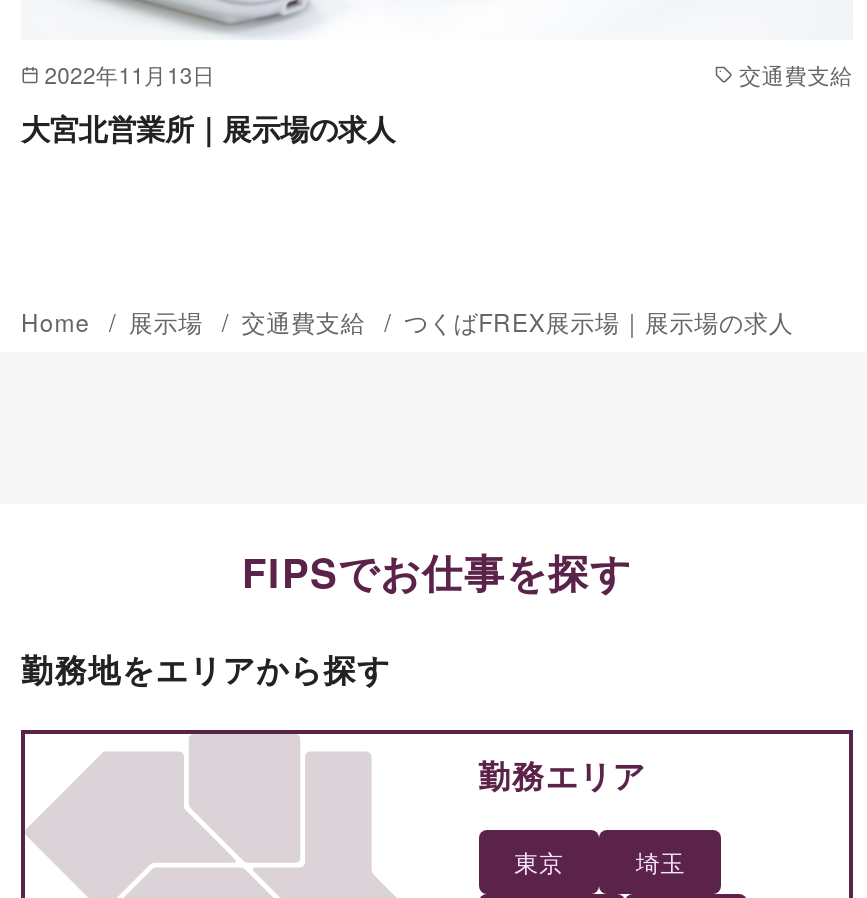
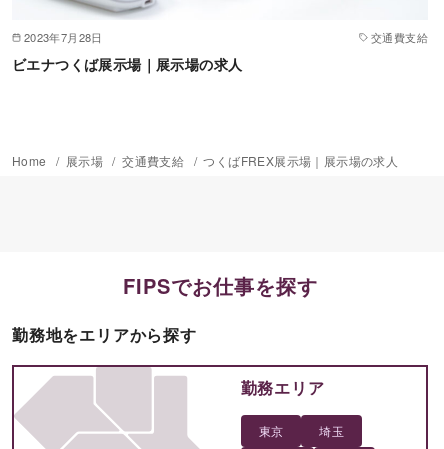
- 2022年11月13日
+ 2023年7月28日

- 大宮北営業所｜展示場の求人
+ ビエナつくば展示場｜展示場の求人
